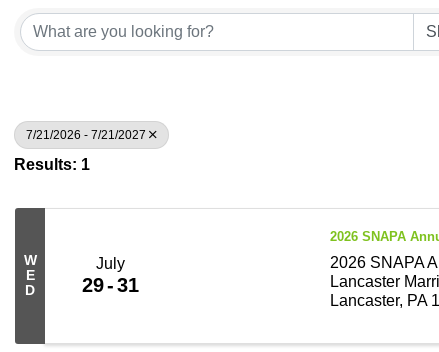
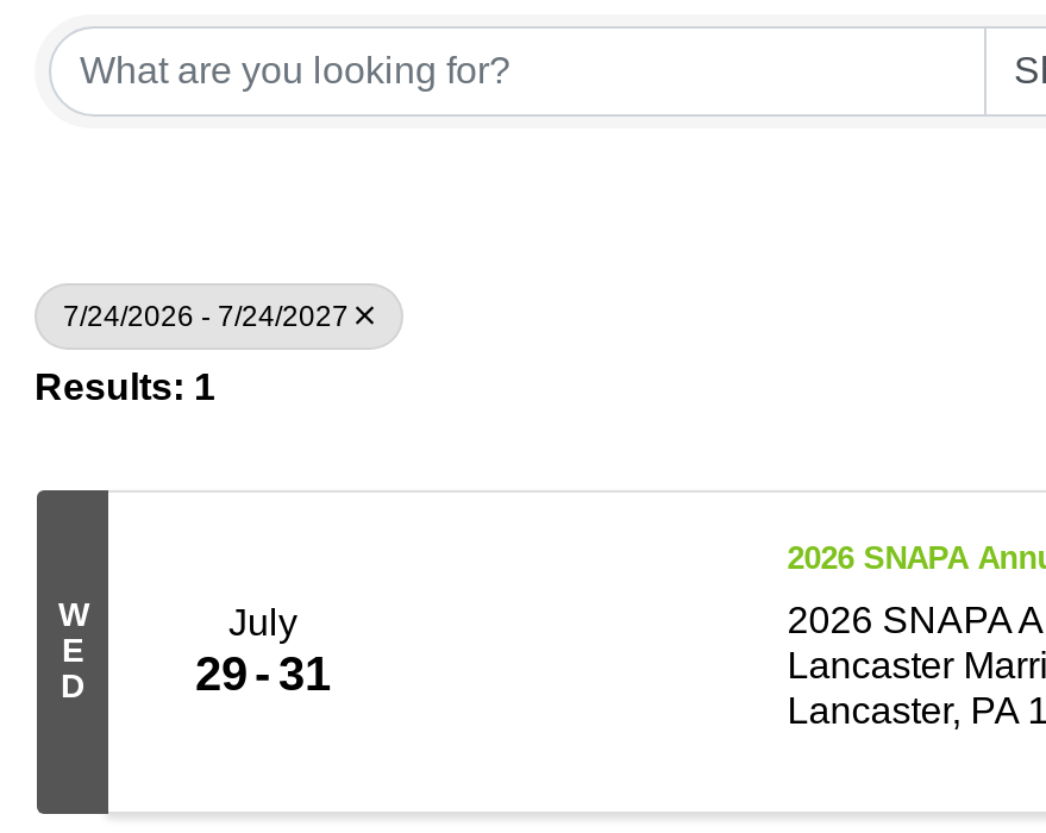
- 7/21/2026 - 7/21/2027
+ 7/24/2026 - 7/24/2027
